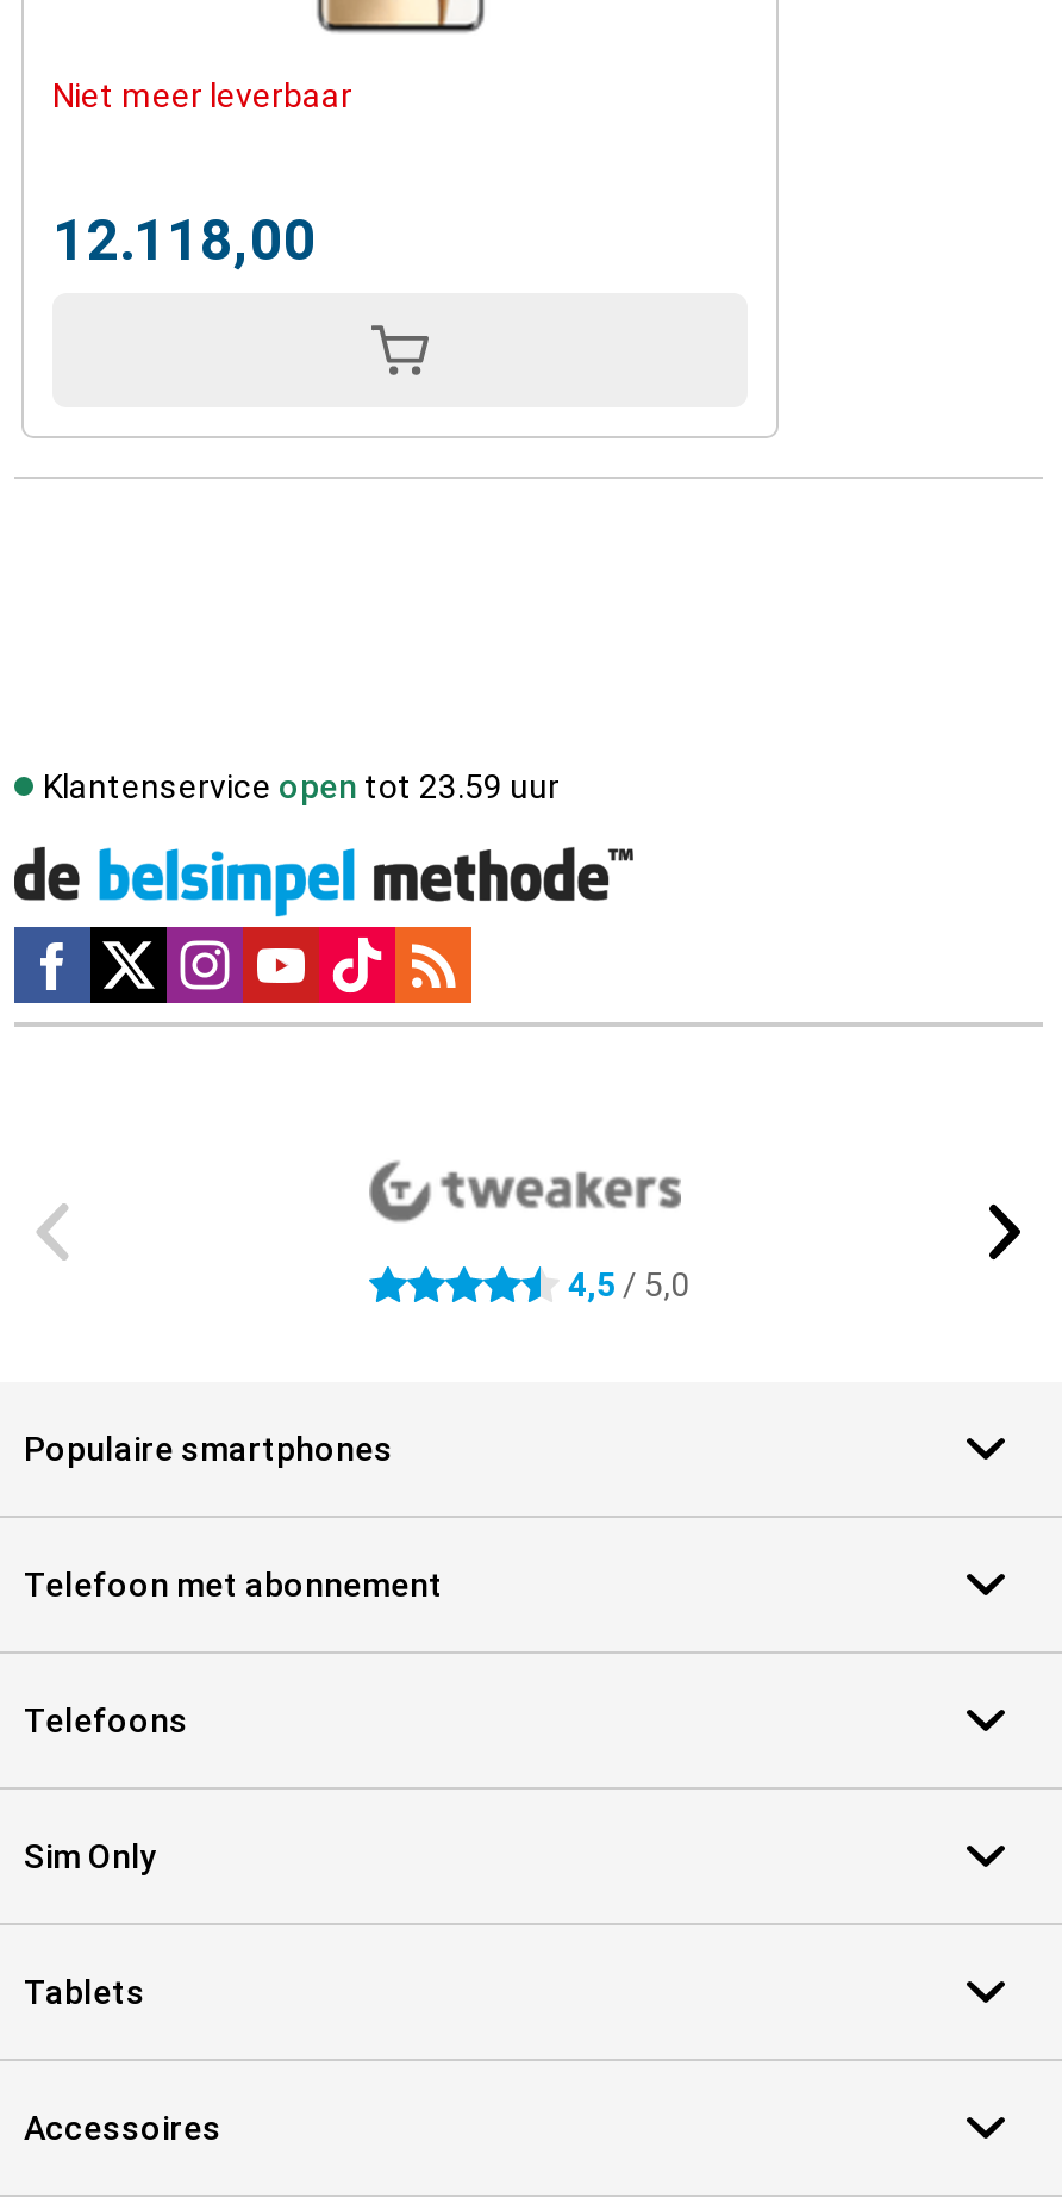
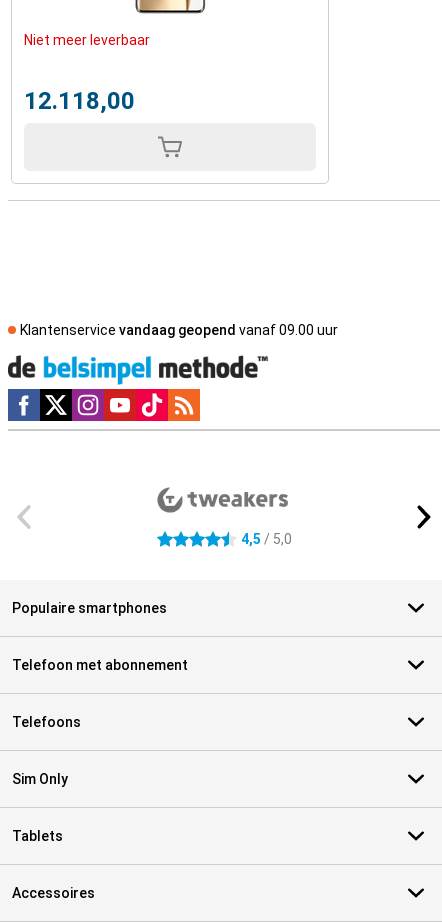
- Klantenservice open tot 23.59 uur
+ Klantenservice vandaag geopend vanaf 09.00 uur
